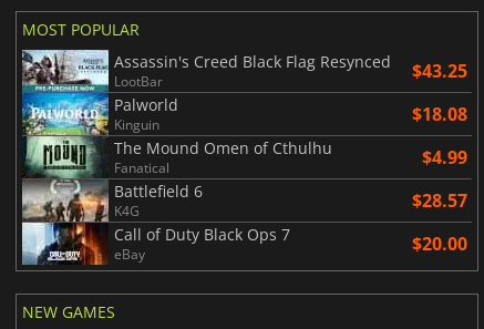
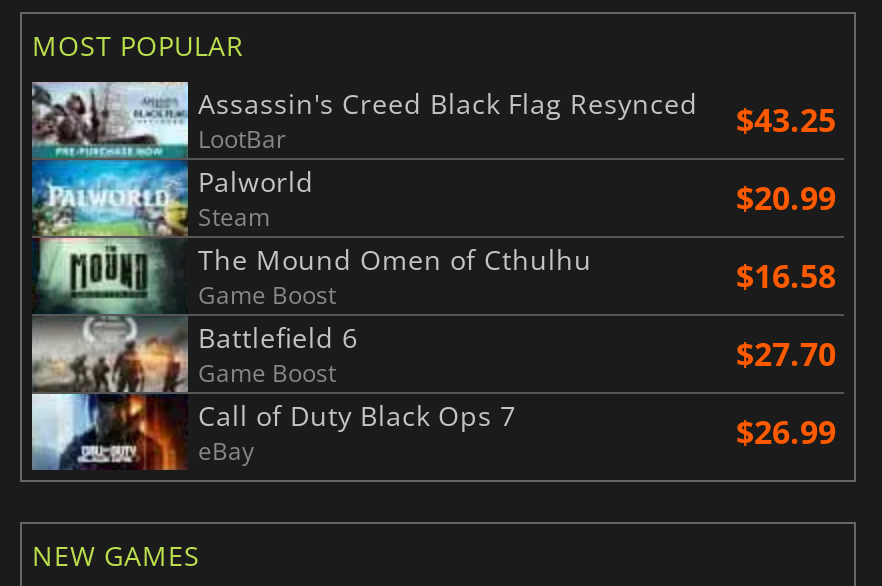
- Kinguin
- $18.08
+ Steam
+ $20.99

- Fanatical
- $4.99
+ Game Boost
+ $16.58

- K4G
- $28.57
+ Game Boost
+ $27.70

- $20.00
+ $26.99
